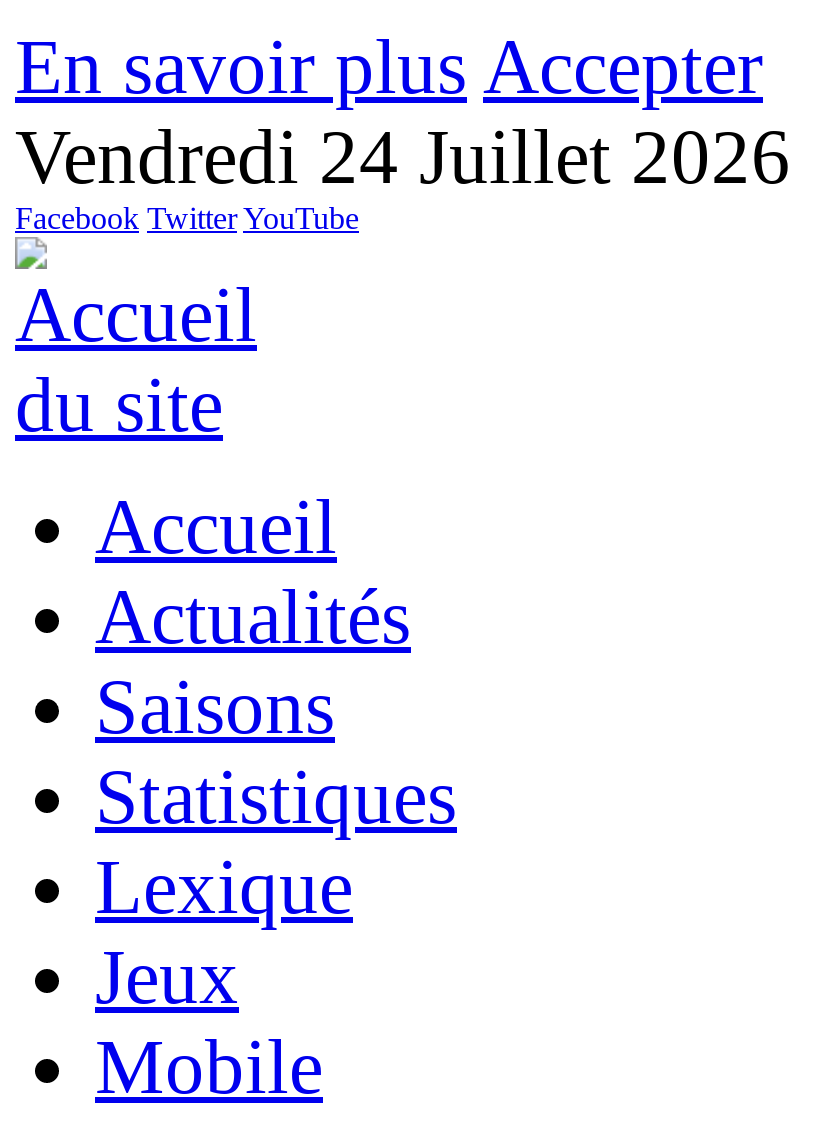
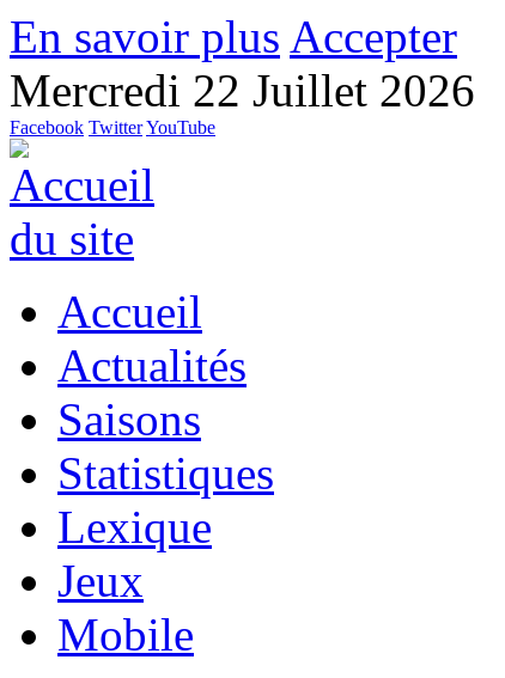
- Vendredi 24 Juillet 2026
+ Mercredi 22 Juillet 2026
